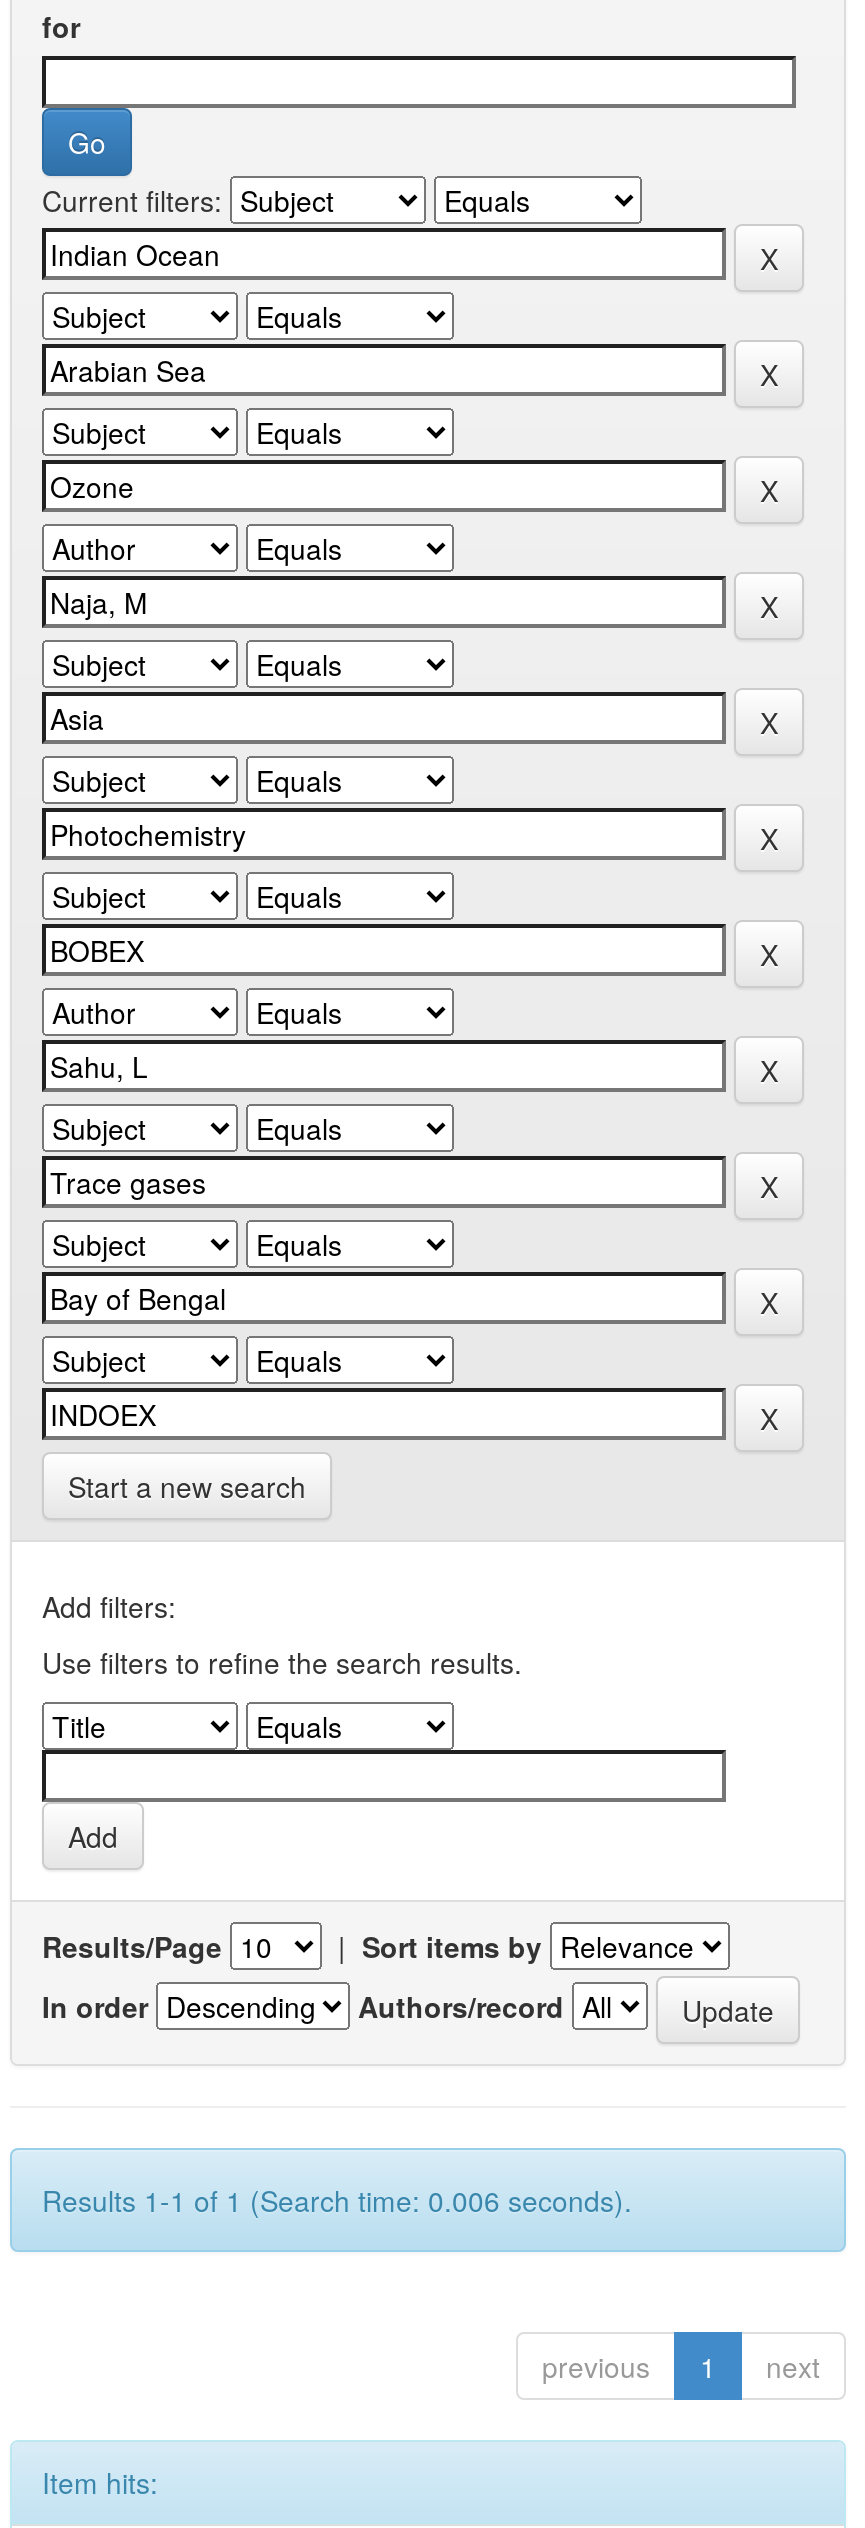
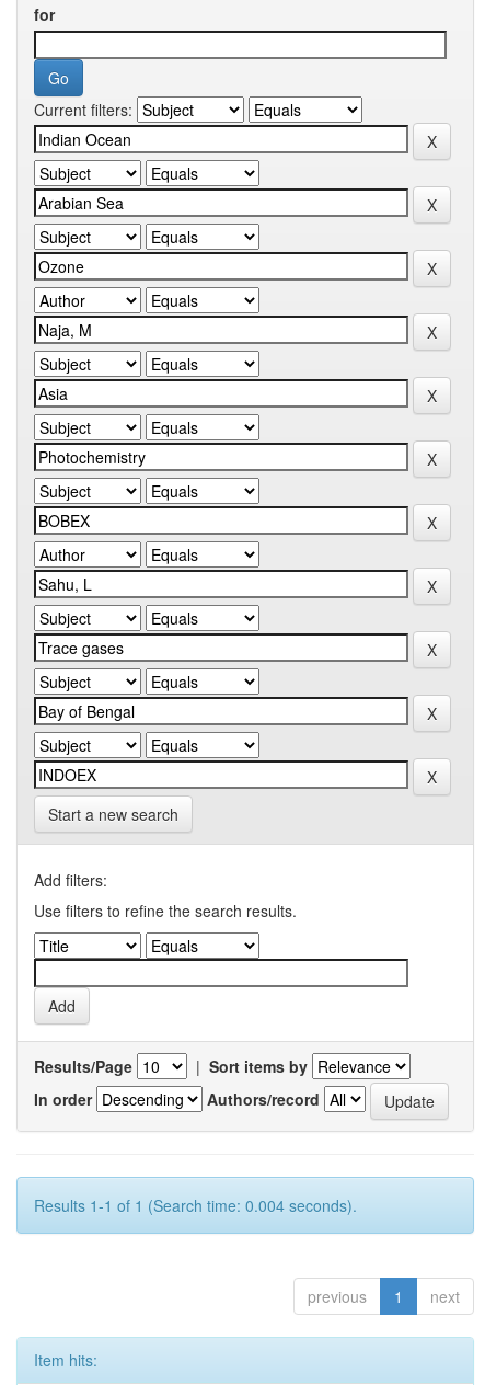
- Results 1-1 of 1 (Search time: 0.006 seconds).
+ Results 1-1 of 1 (Search time: 0.004 seconds).
